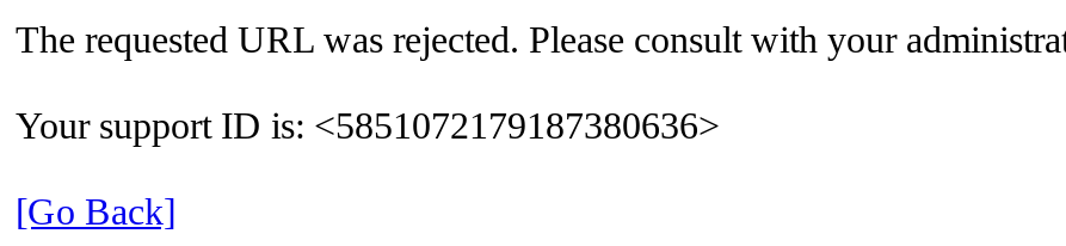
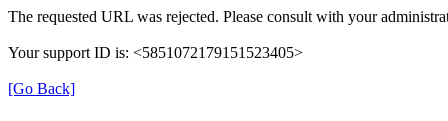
- Your support ID is: <5851072179187380636>
+ Your support ID is: <5851072179151523405>
